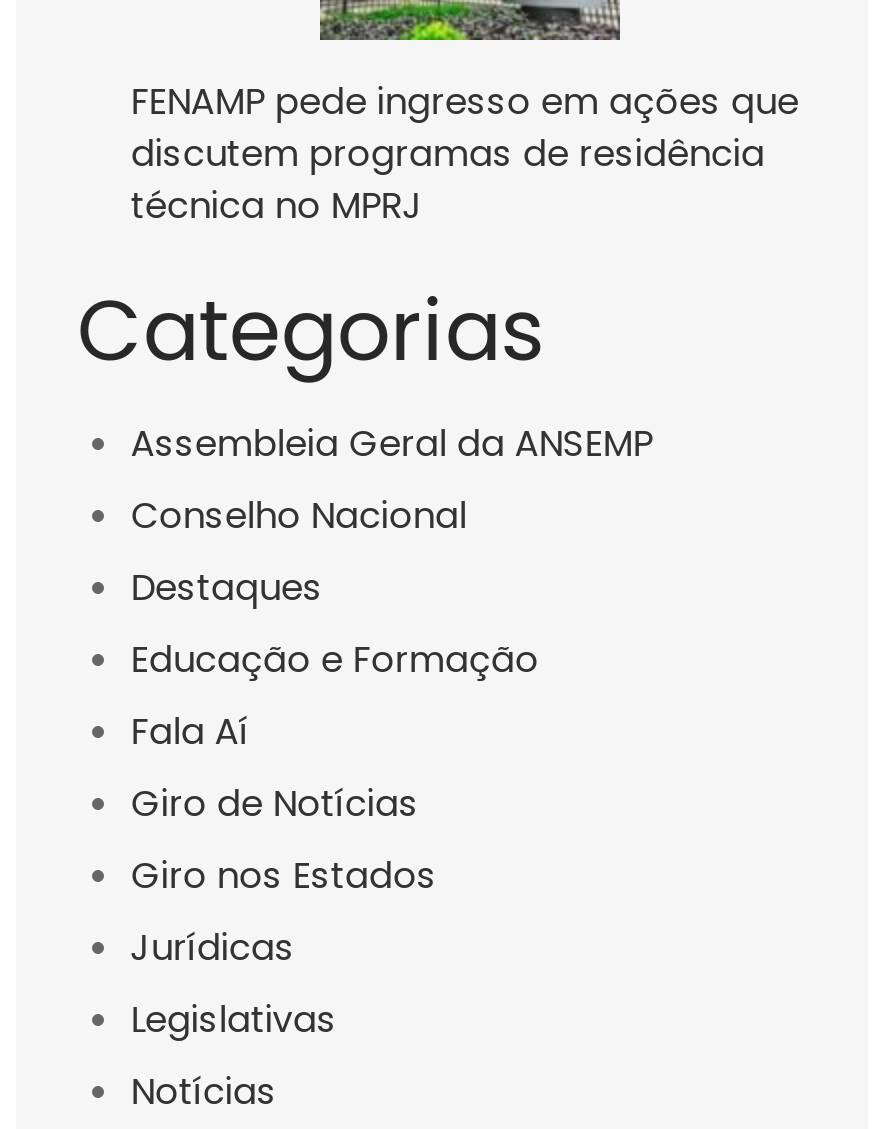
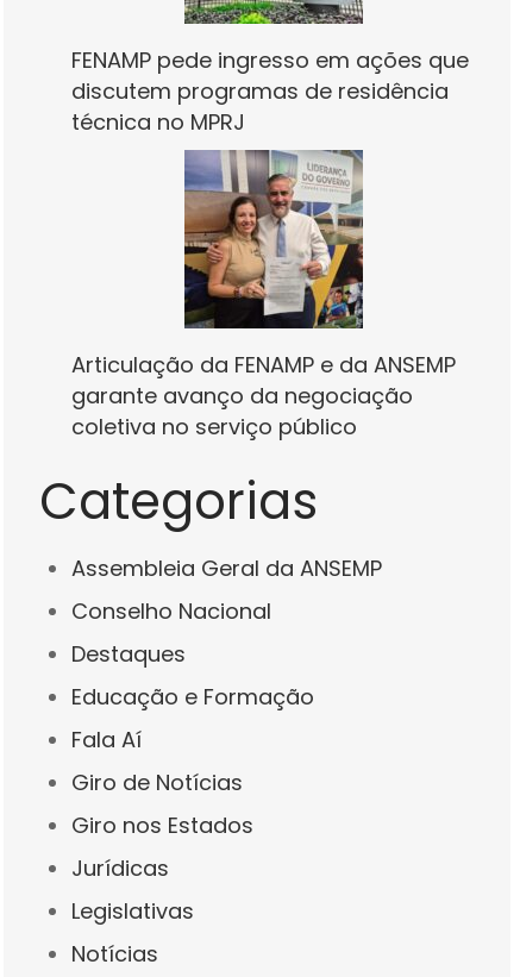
+ [image]
+ Articulação da FENAMP e da ANSEMP
+ garante avanço da negociação
+ coletiva no serviço público
